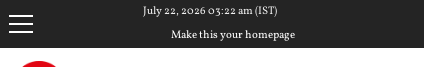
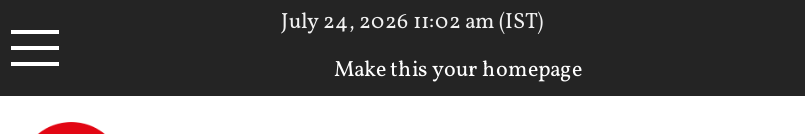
- July 22, 2026 03:22 am (IST)
+ July 24, 2026 11:02 am (IST)
